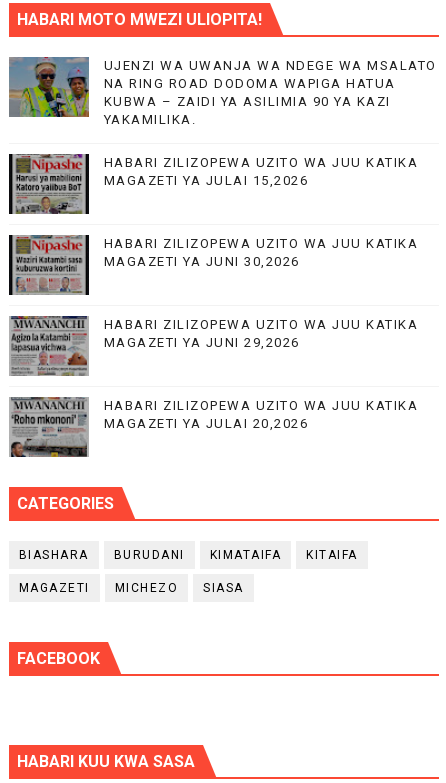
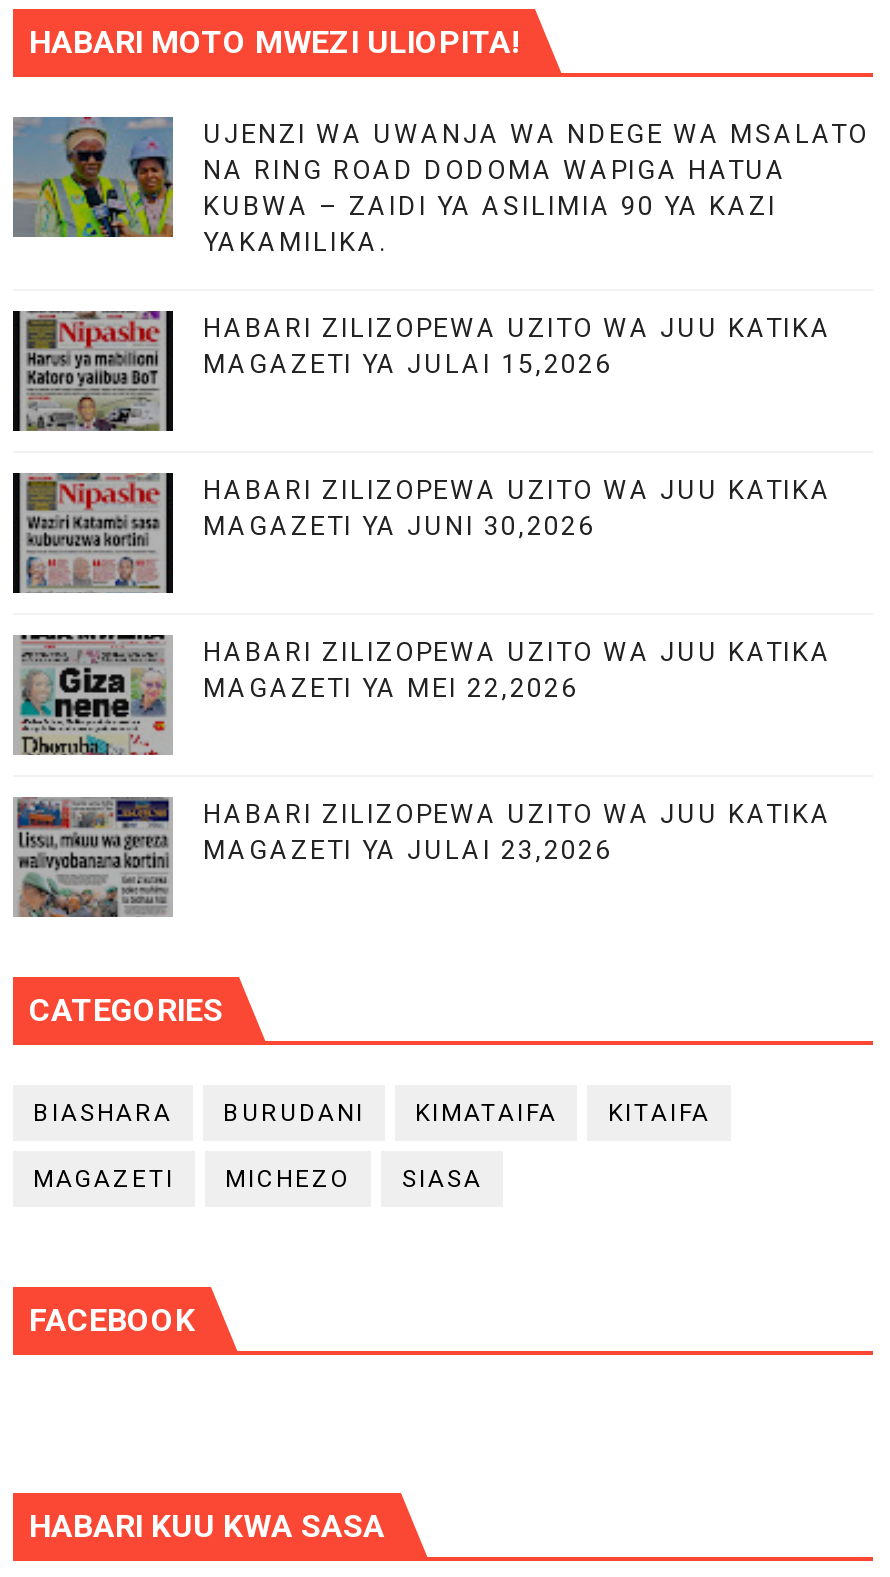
- [image]
- MAGAZETI YA JUNI 29,2026
+ [image]
+ MAGAZETI YA MEI 22,2026

- [image]
- MAGAZETI YA JULAI 20,2026
+ [image]
+ MAGAZETI YA JULAI 23,2026
